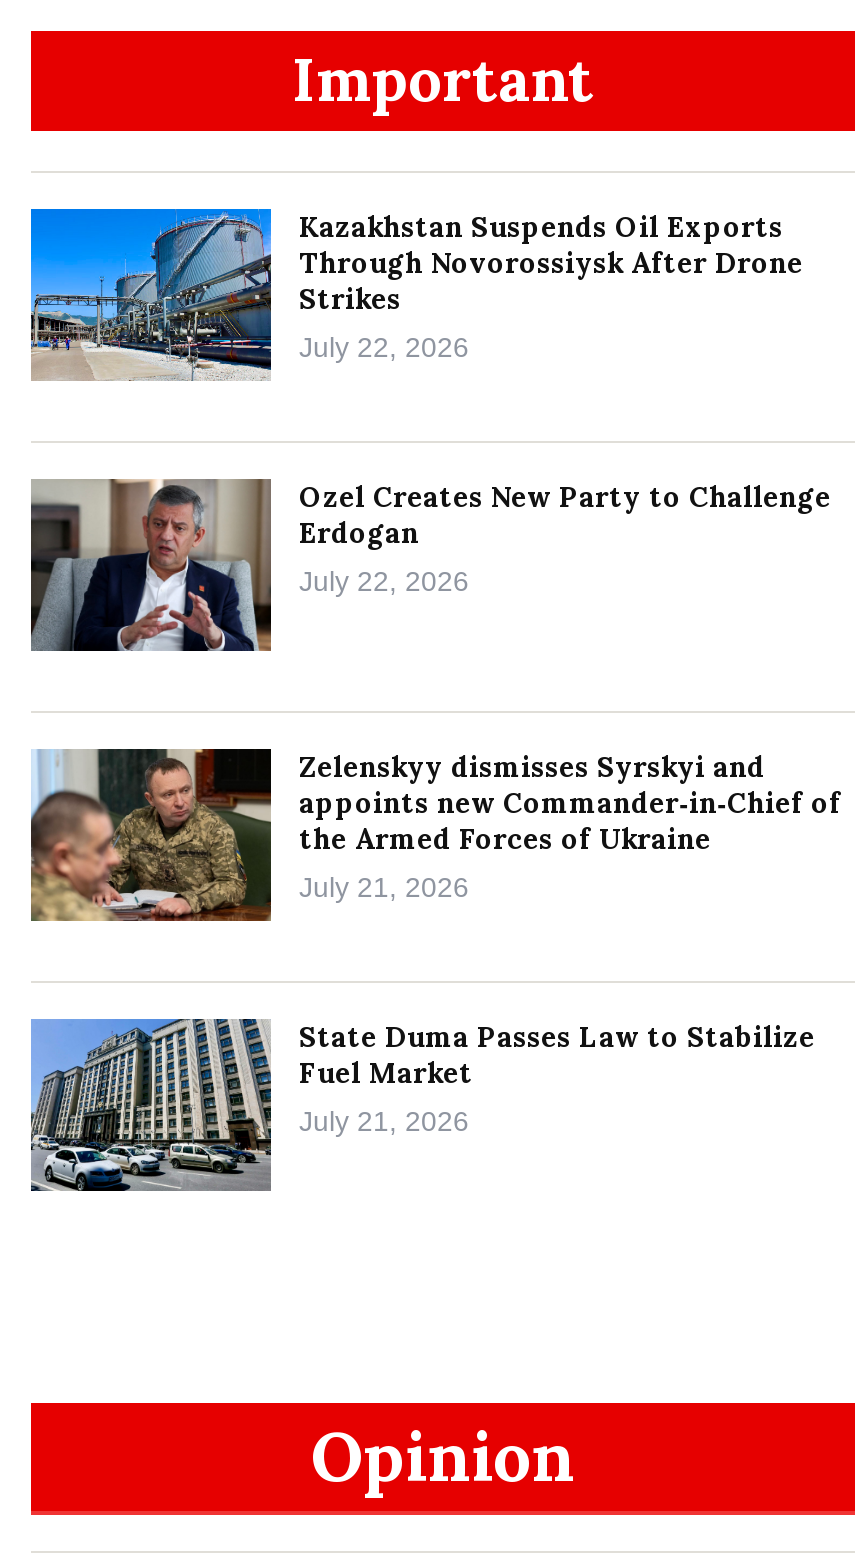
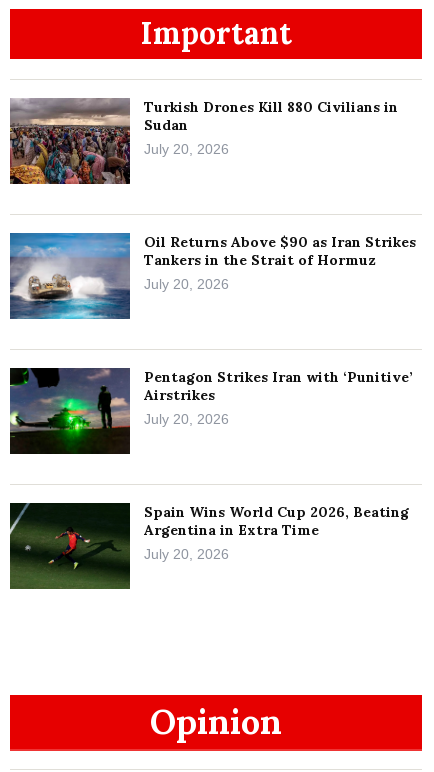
- [image]
- Kazakhstan Suspends Oil Exports
- Through Novorossiysk After Drone
- Strikes
- July 22, 2026
+ [image]
+ Turkish Drones Kill 880 Civilians in
+ Sudan
+ July 20, 2026

- [image]
- Ozel Creates New Party to Challenge
- Erdogan
- July 22, 2026
+ [image]
+ Oil Returns Above $90 as Iran Strikes
+ Tankers in the Strait of Hormuz
+ July 20, 2026

- [image]
- Zelenskyy dismisses Syrskyi and
- appoints new Commander‑in‑Chief of
- the Armed Forces of Ukraine
- July 21, 2026
+ [image]
+ Pentagon Strikes Iran with ‘Punitive’
+ Airstrikes
+ July 20, 2026

- [image]
- State Duma Passes Law to Stabilize
- Fuel Market
- July 21, 2026
+ [image]
+ Spain Wins World Cup 2026, Beating
+ Argentina in Extra Time
+ July 20, 2026
